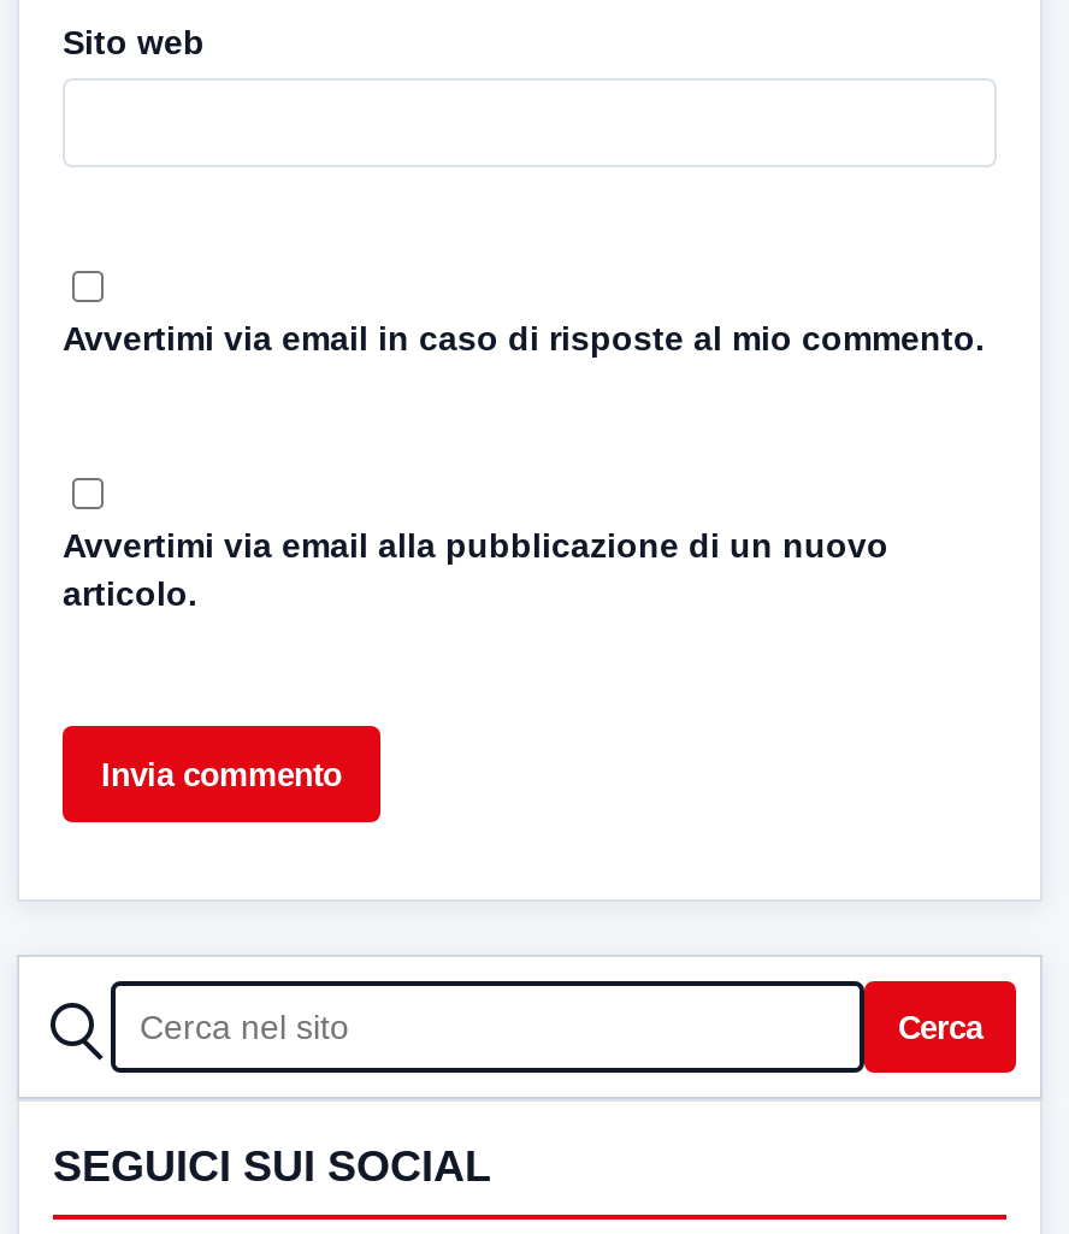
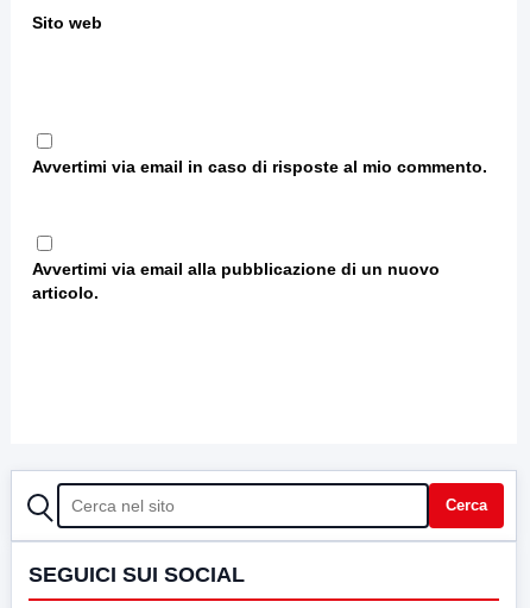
- [image]
